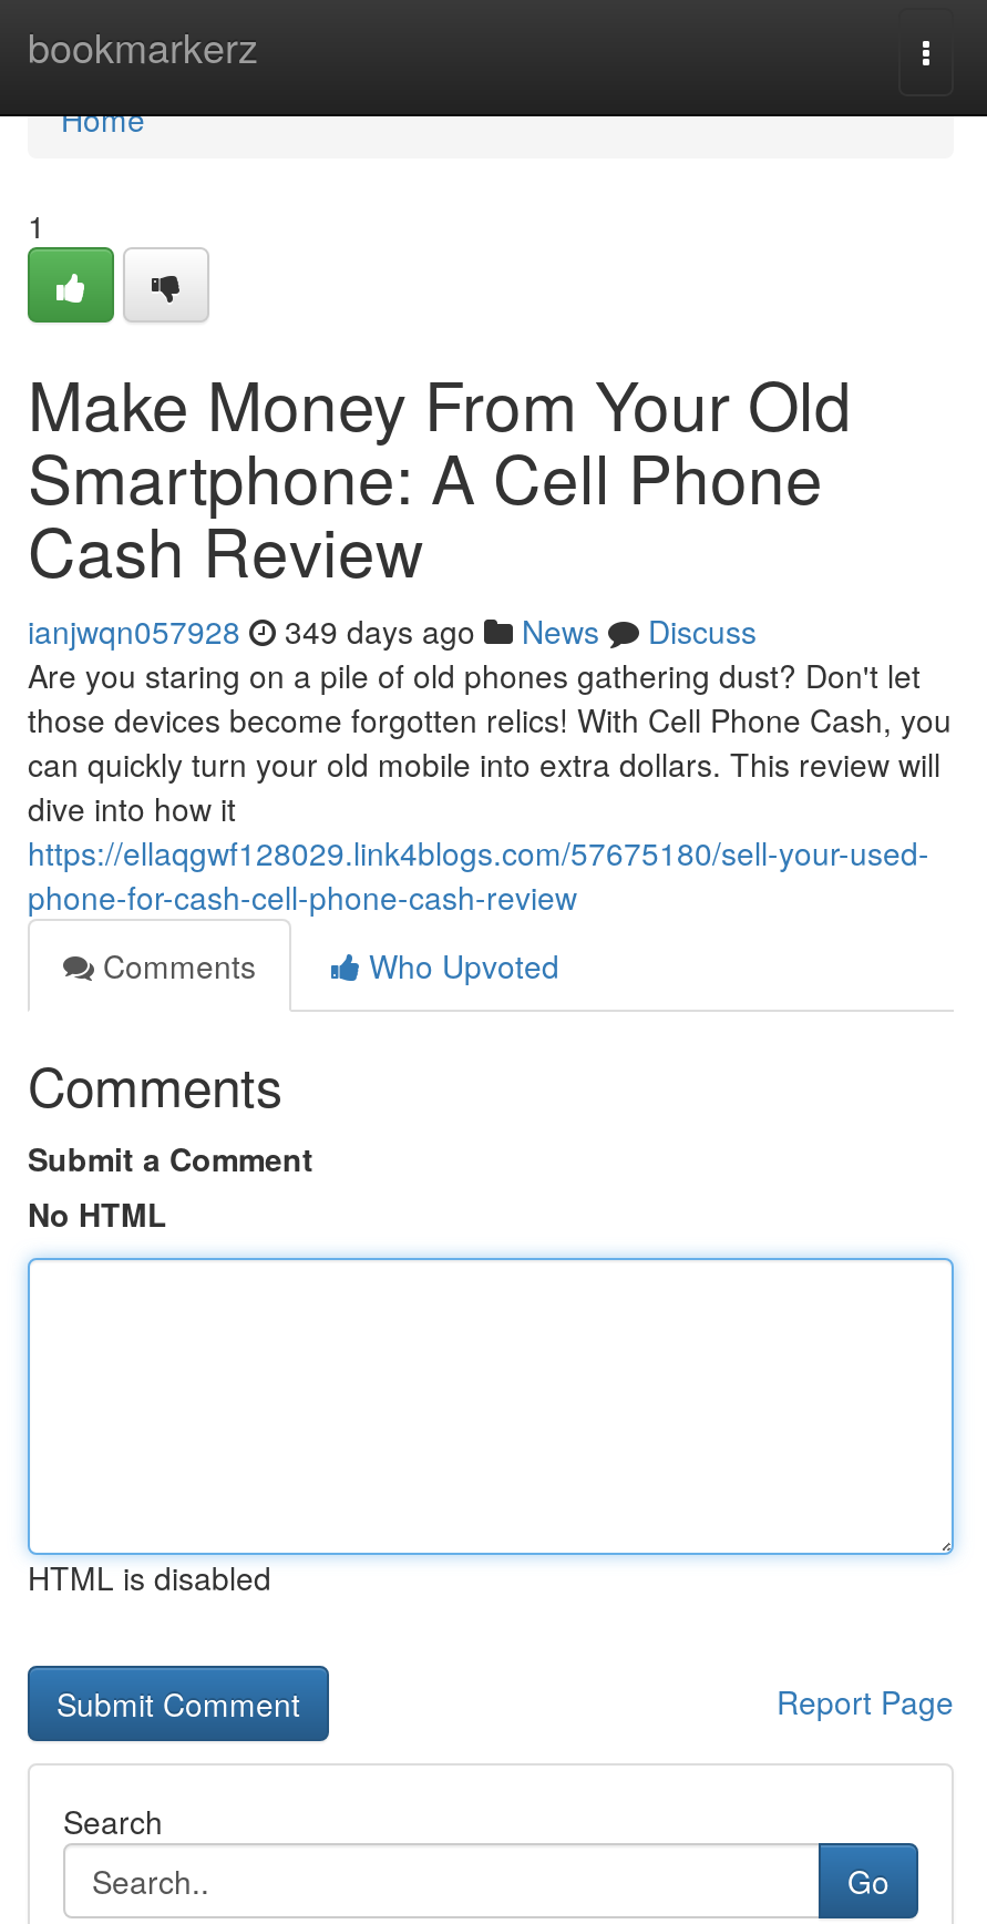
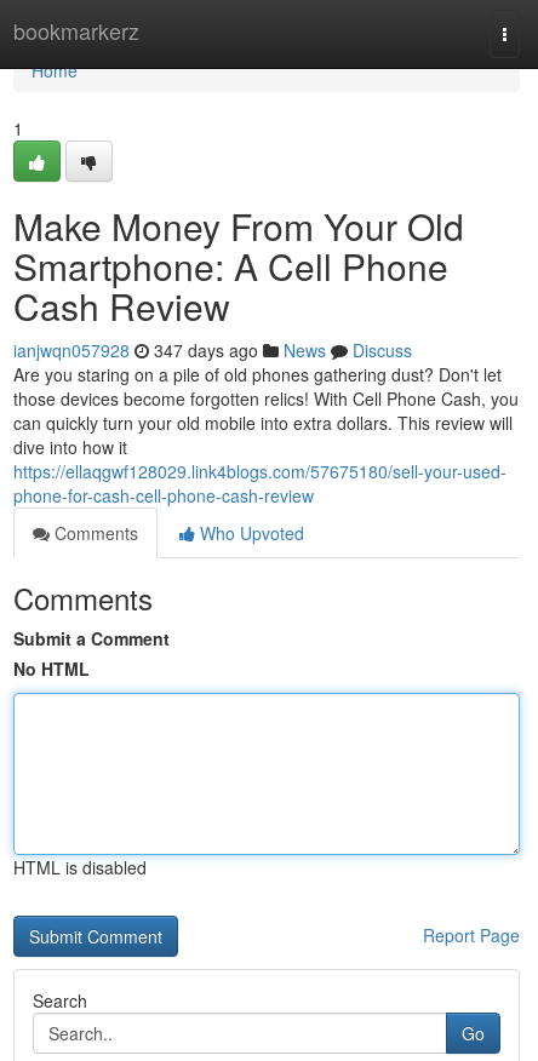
- ianjwqn057928 349 days ago News Discuss
+ ianjwqn057928 347 days ago News Discuss
